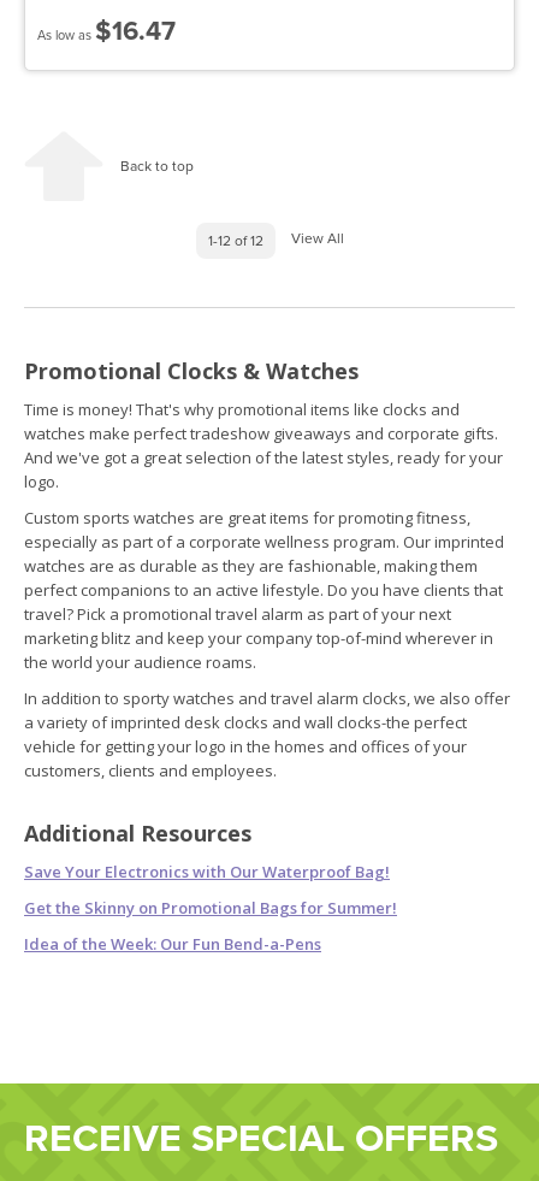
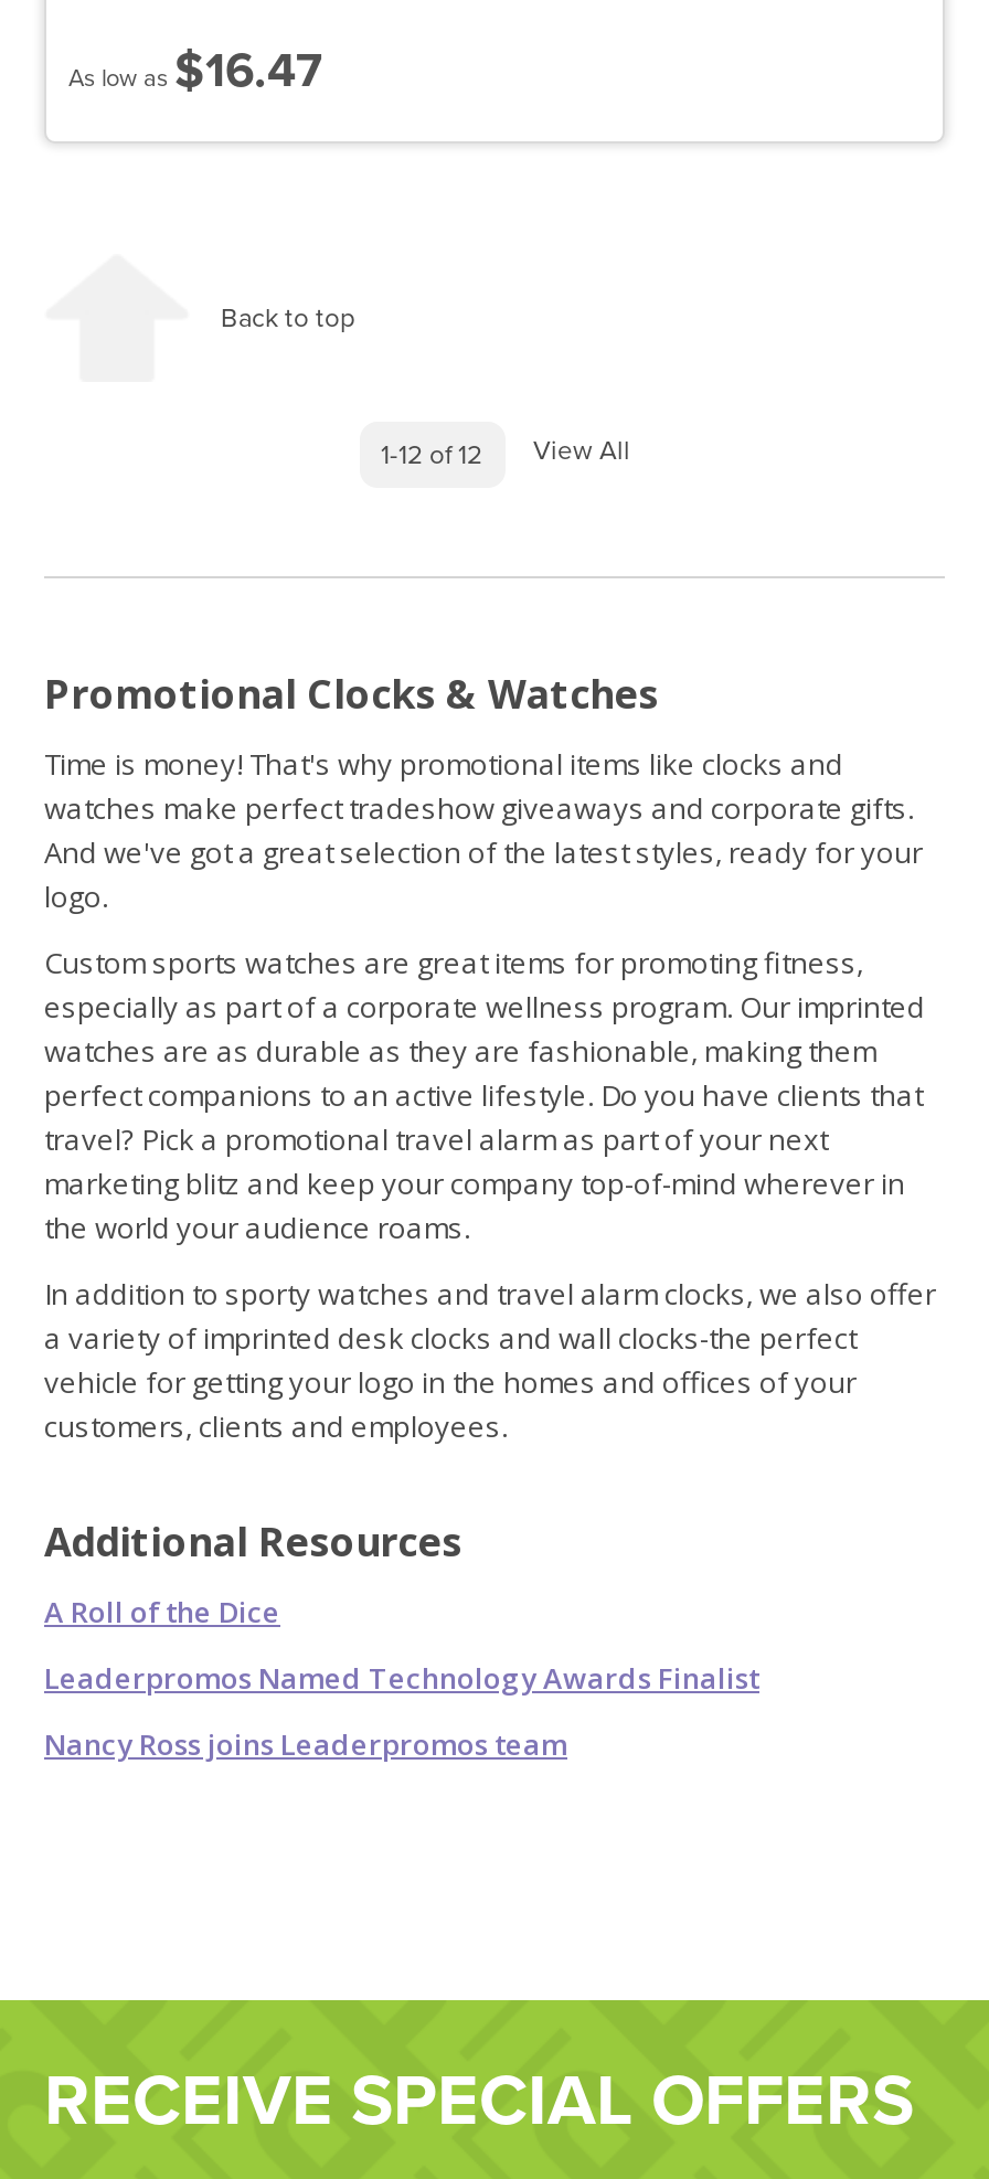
- Save Your Electronics with Our Waterproof Bag!
+ A Roll of the Dice

- Get the Skinny on Promotional Bags for Summer!
+ Leaderpromos Named Technology Awards Finalist

- Idea of the Week: Our Fun Bend-a-Pens
+ Nancy Ross joins Leaderpromos team
